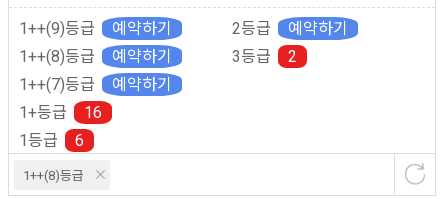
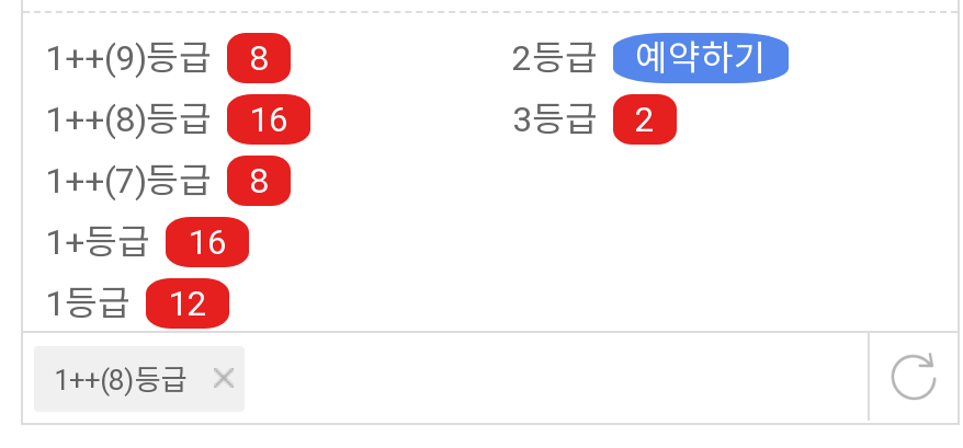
- 예약하기
+ 8

- 예약하기
+ 16

- 예약하기
+ 8

- 1등급 6
+ 1등급 12
